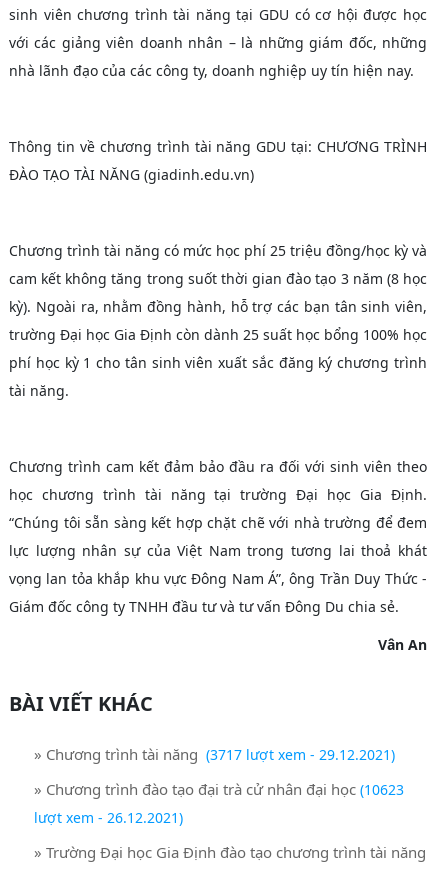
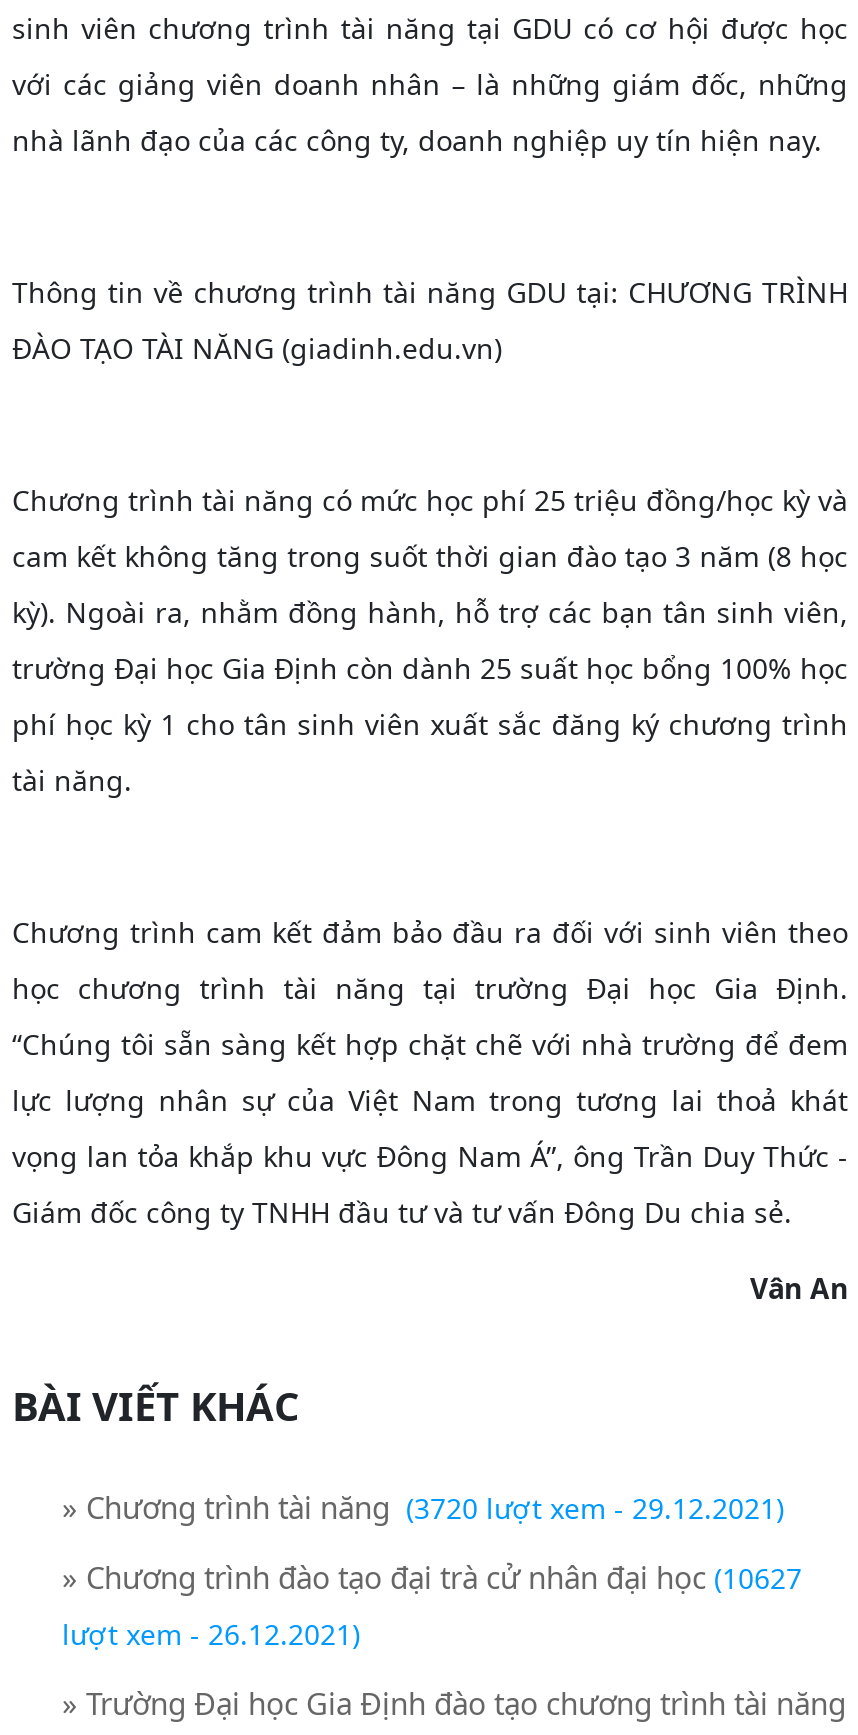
- » Chương trình tài năng (3717 lượt xem - 29.12.2021)
+ » Chương trình tài năng (3720 lượt xem - 29.12.2021)

- » Chương trình đào tạo đại trà cử nhân đại học (10623
+ » Chương trình đào tạo đại trà cử nhân đại học (10627
